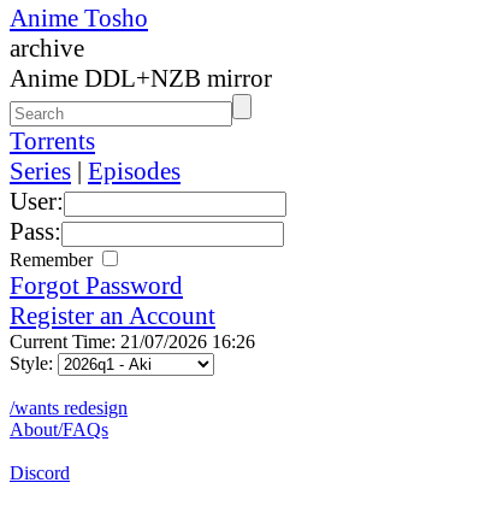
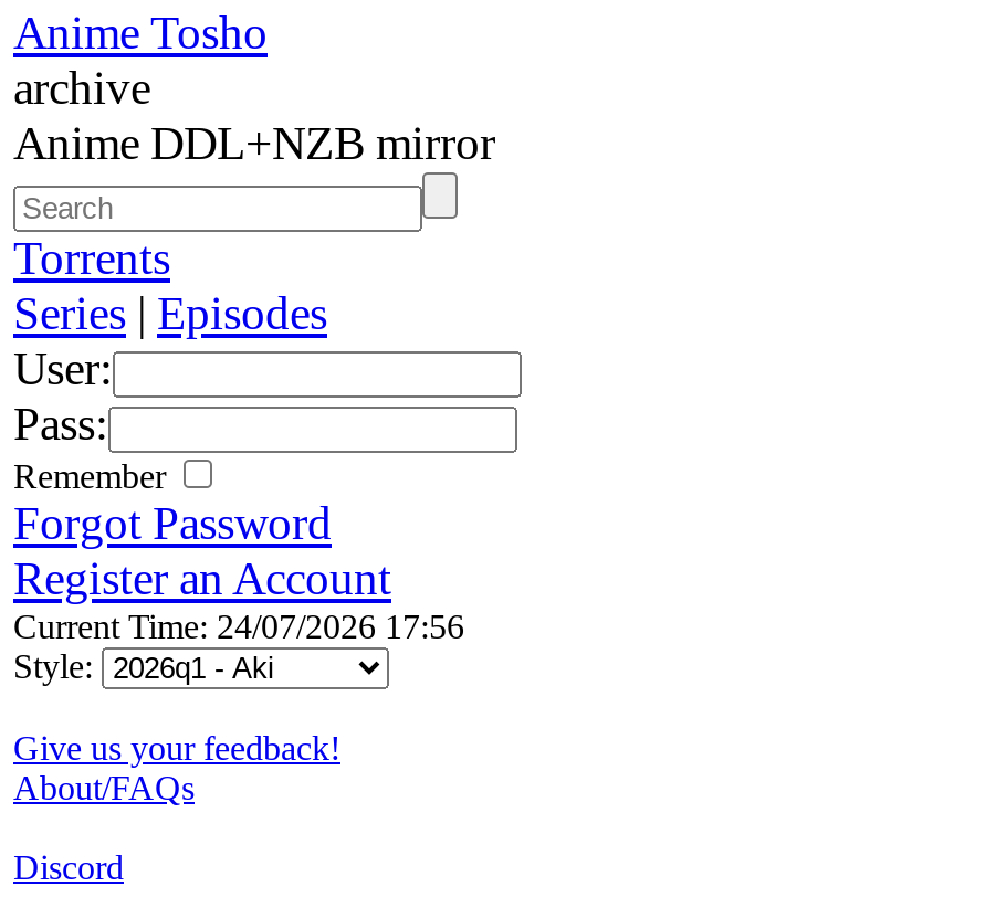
- Current Time: 21/07/2026 16:26
+ Current Time: 24/07/2026 17:56

- /wants redesign
+ Give us your feedback!
